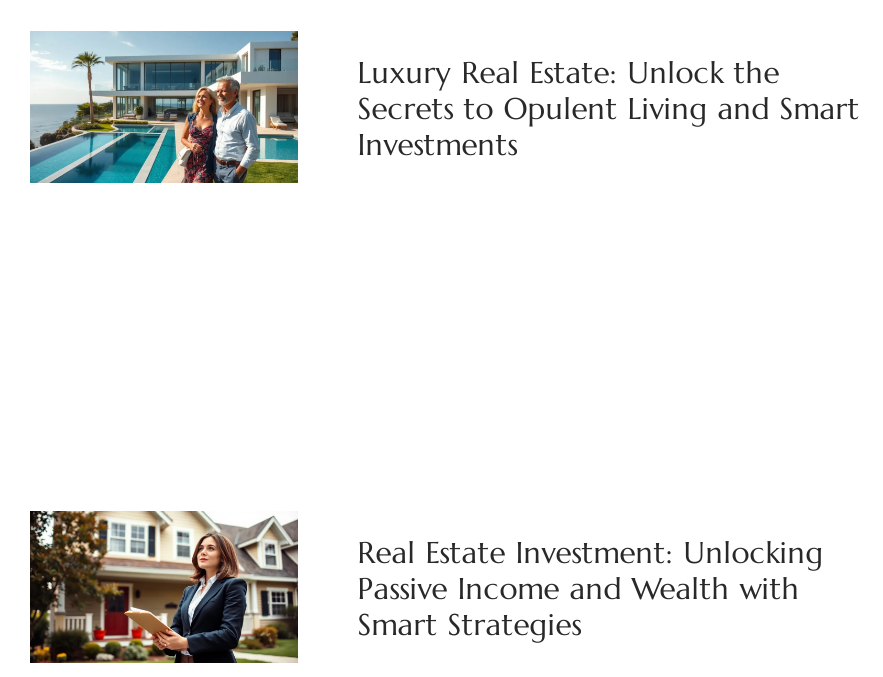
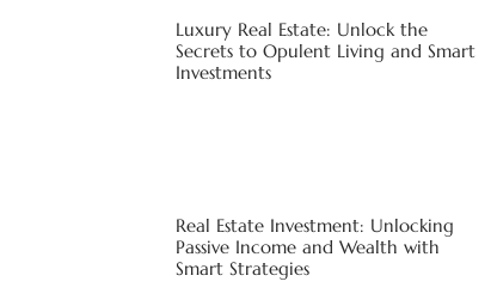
- [image]

- [image]
